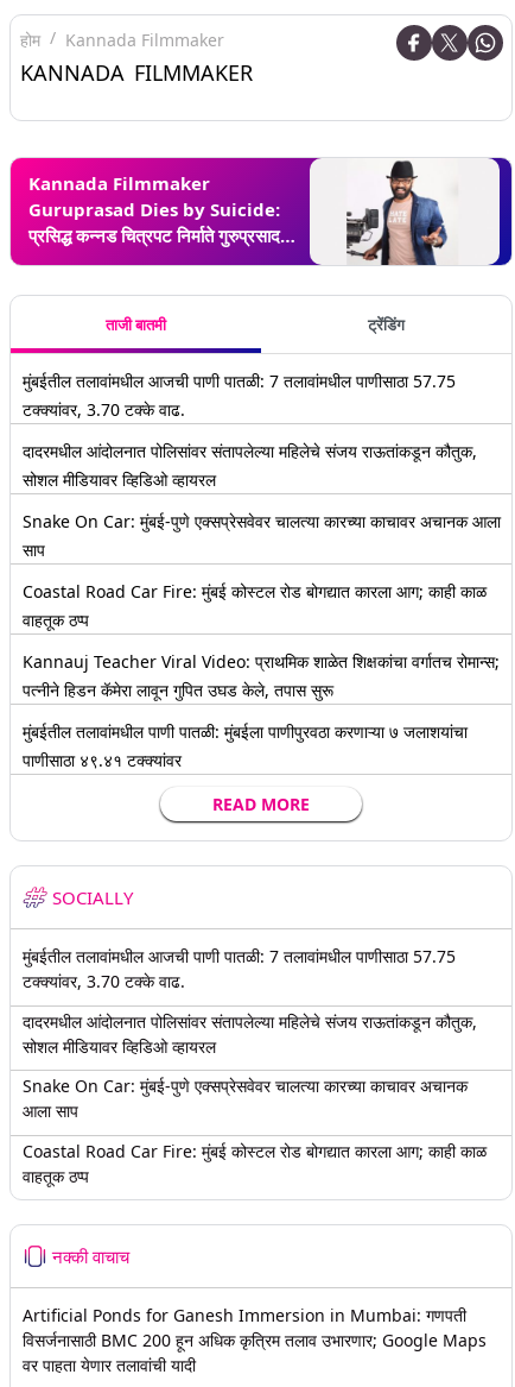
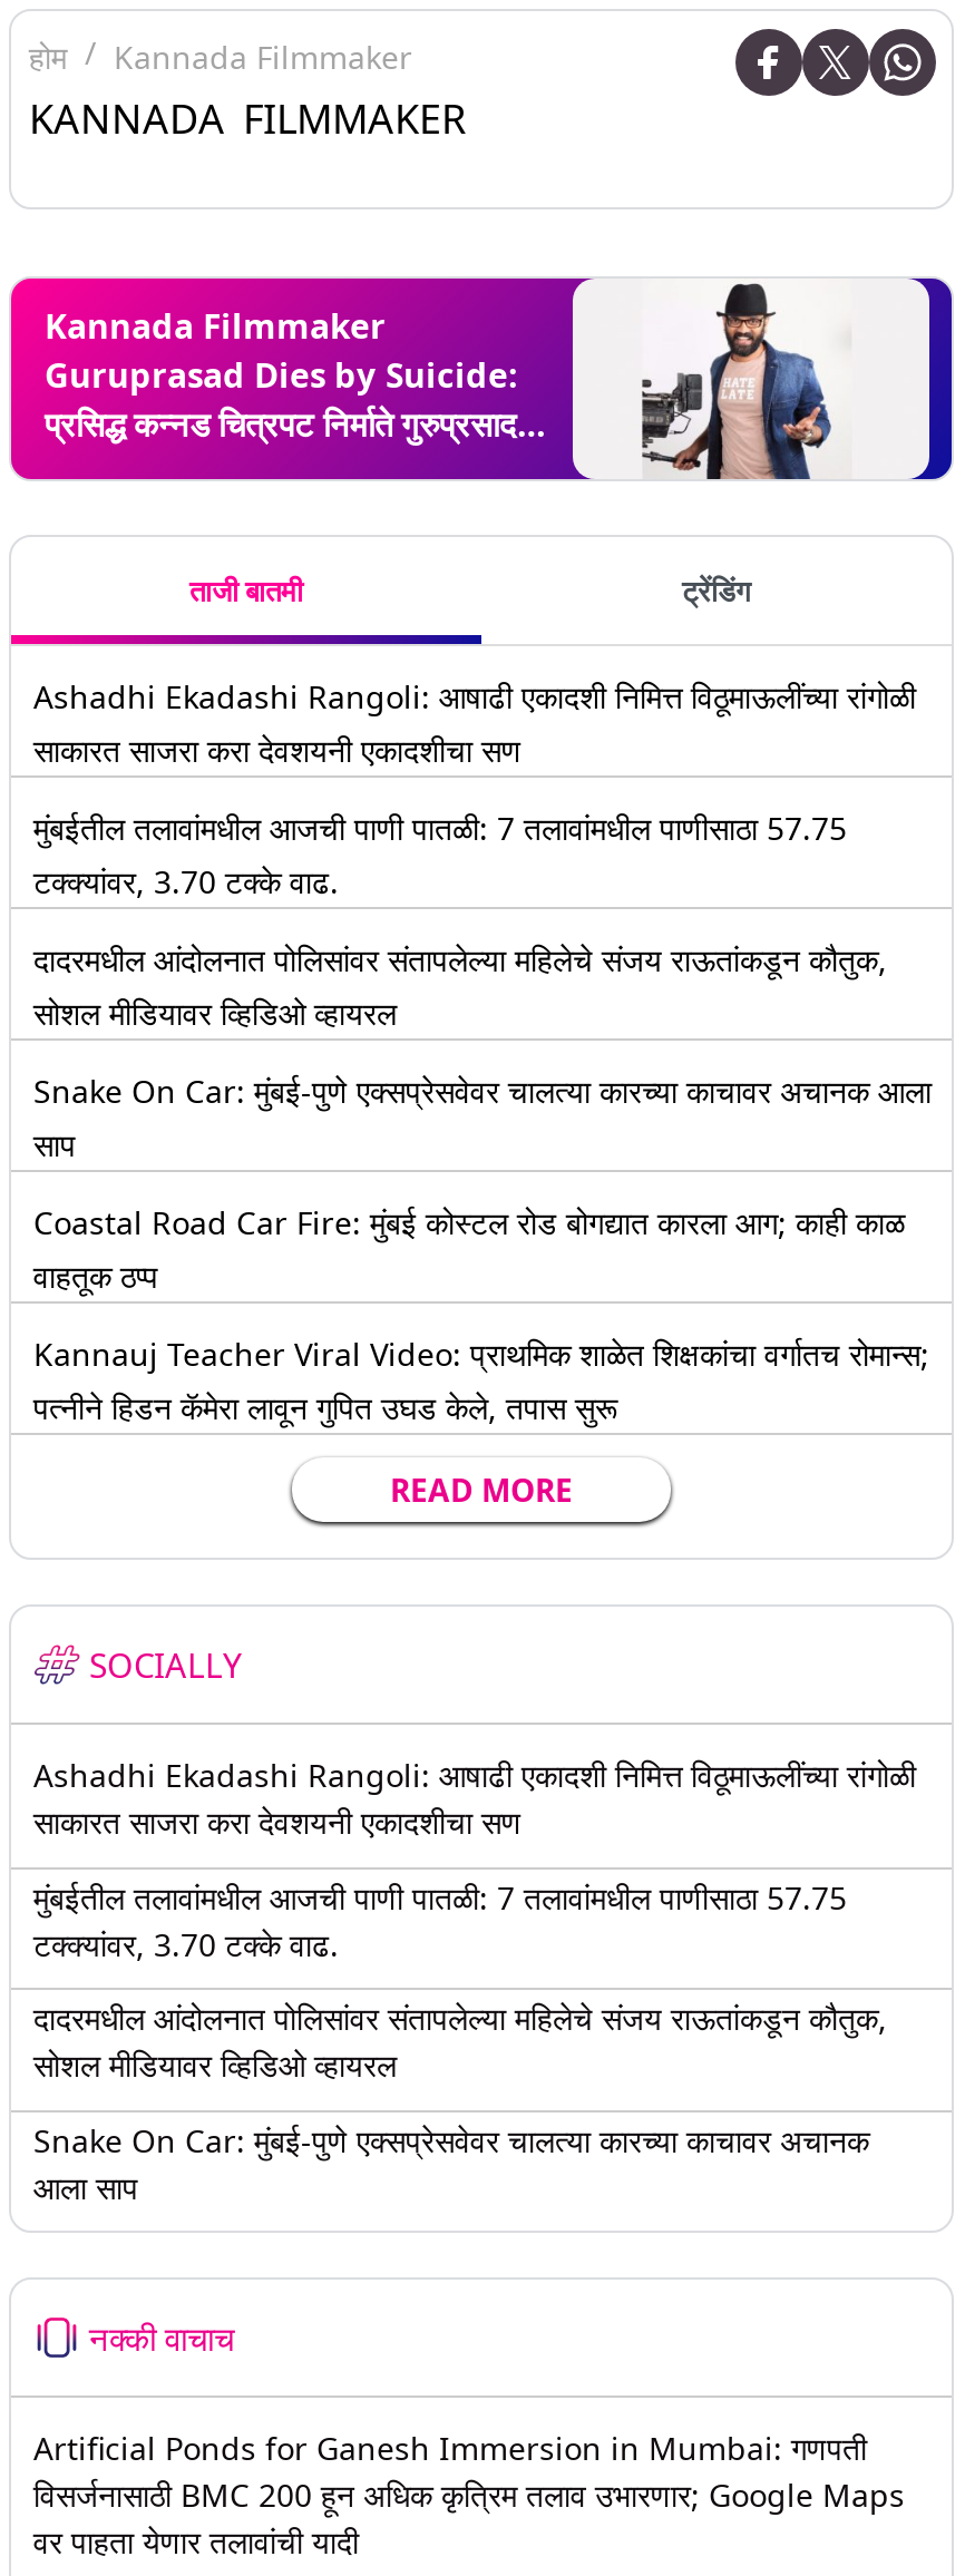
+ Ashadhi Ekadashi Rangoli: आषाढी एकादशी निमित्त विठूमाऊलींच्या रांगोळी
+ साकारत साजरा करा देवशयनी एकादशीचा सण

moved down: मुंबईतील तलावांमधील आजची पाणी पातळी: 7 तलावांमधील पाणीसाठा 57.75 | टक्क्यांवर, 3.70 टक्के वाढ. | दादरमधील आंदोलनात पोलिसांवर संतापलेल्या महिलेचे संजय राऊतांकडून कौतुक, | ... | Kannauj Teacher Viral Video: प्राथमिक शाळेत शिक्षकांचा वर्गातच रोमान्स; | पत्नीने हिडन कॅमेरा लावून गुपित उघड केले, तपास सुरू

- मुंबईतील तलावांमधील पाणी पातळी: मुंबईला पाणीपुरवठा करणाऱ्या ७ जलाशयांचा
- पाणीसाठा ४९.४१ टक्क्यांवर

+ Ashadhi Ekadashi Rangoli: आषाढी एकादशी निमित्त विठूमाऊलींच्या रांगोळी
+ साकारत साजरा करा देवशयनी एकादशीचा सण

moved down: मुंबईतील तलावांमधील आजची पाणी पातळी: 7 तलावांमधील पाणीसाठा 57.75 | टक्क्यांवर, 3.70 टक्के वाढ. | दादरमधील आंदोलनात पोलिसांवर संतापलेल्या महिलेचे संजय राऊतांकडून कौतुक, | सोशल मीडियावर व्हिडिओ व्हायरल | Snake On Car: मुंबई-पुणे एक्सप्रेसवेवर चालत्या कारच्या काचावर अचानक | आला साप

- Coastal Road Car Fire: मुंबई कोस्टल रोड बोगद्यात कारला आग; काही काळ
- वाहतूक ठप्प
